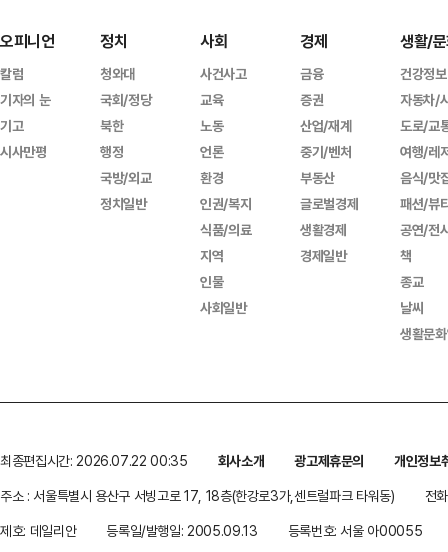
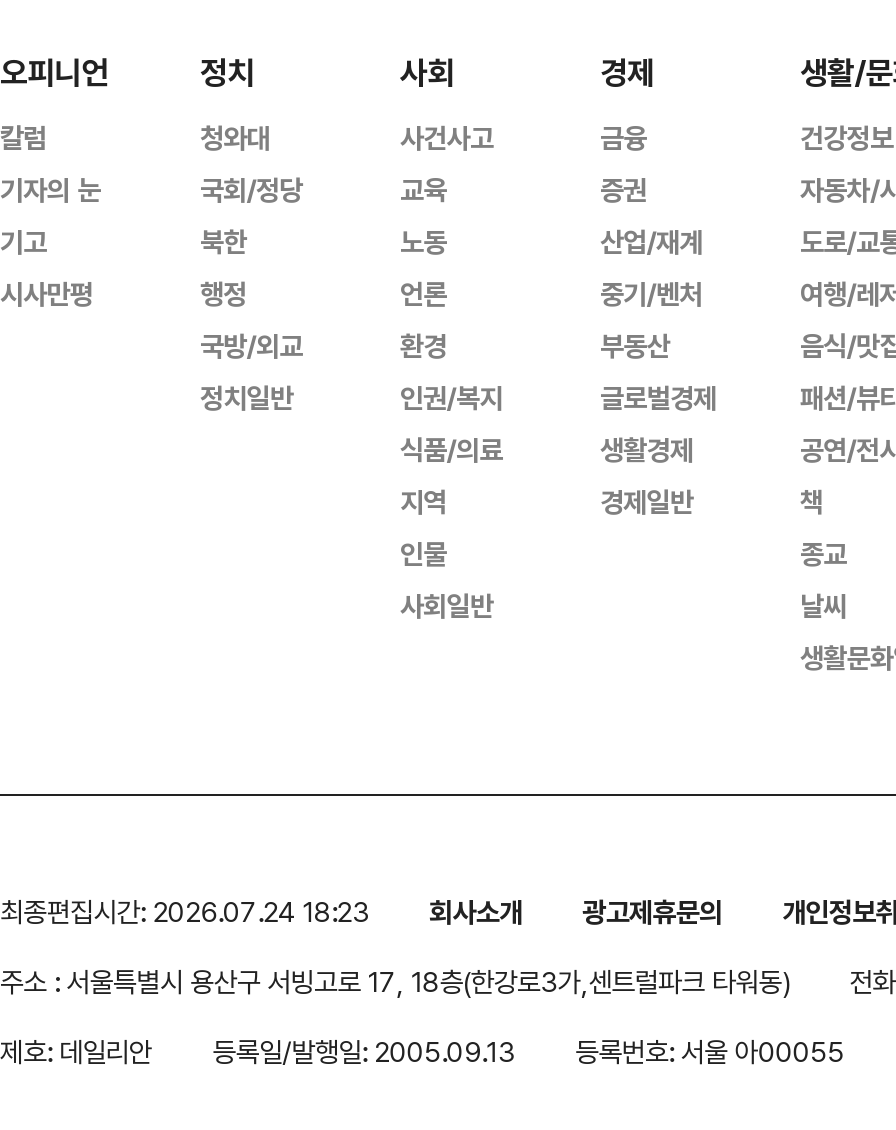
- 최종편집시간: 2026.07.22 00:35
+ 최종편집시간: 2026.07.24 18:23
